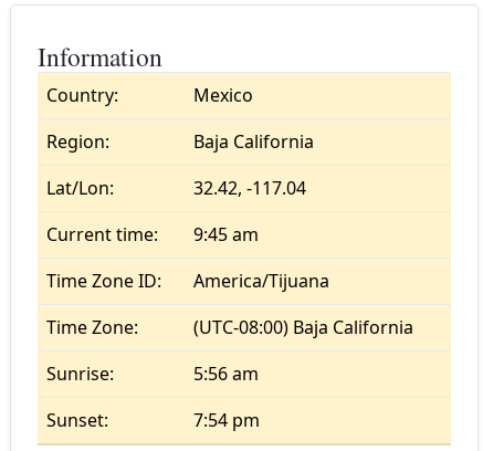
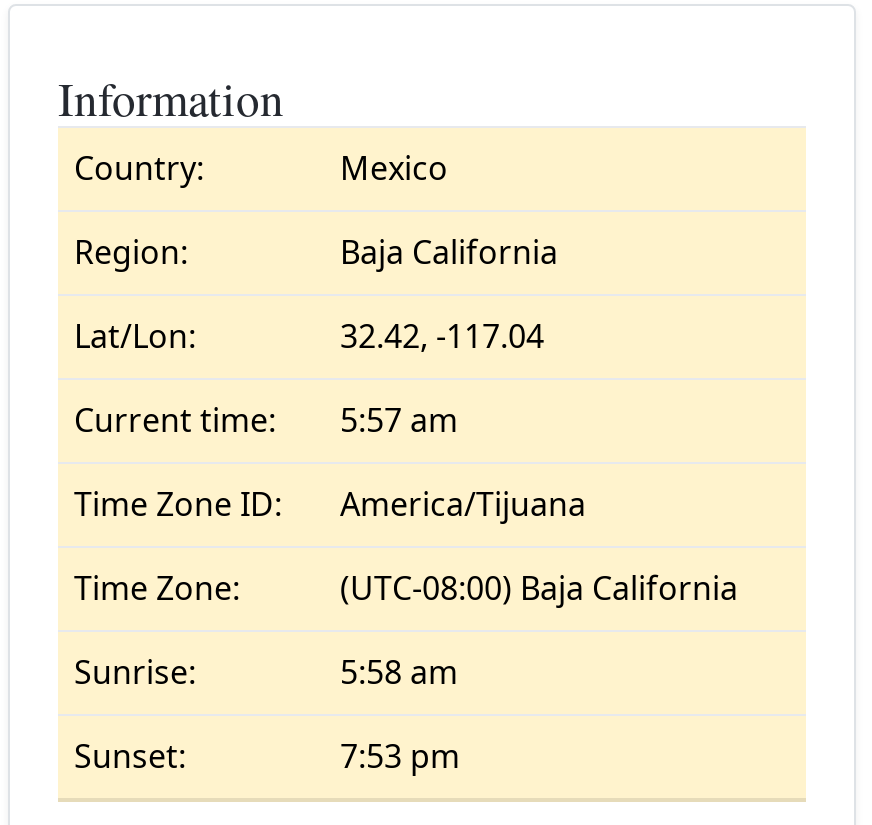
- Current time: 9:45 am
+ Current time: 5:57 am

- 5:56 am
+ 5:58 am

- 7:54 pm
+ 7:53 pm
